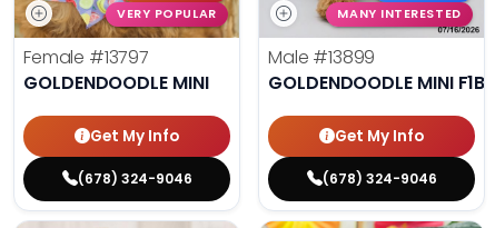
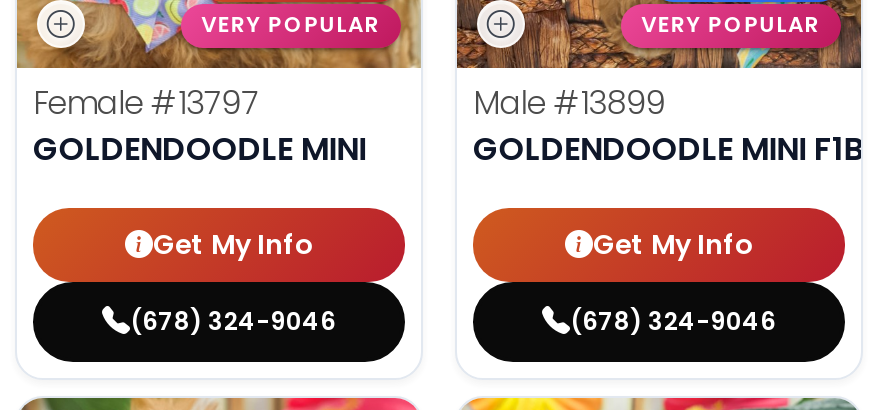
- MANY INTERESTED
+ VERY POPULAR
